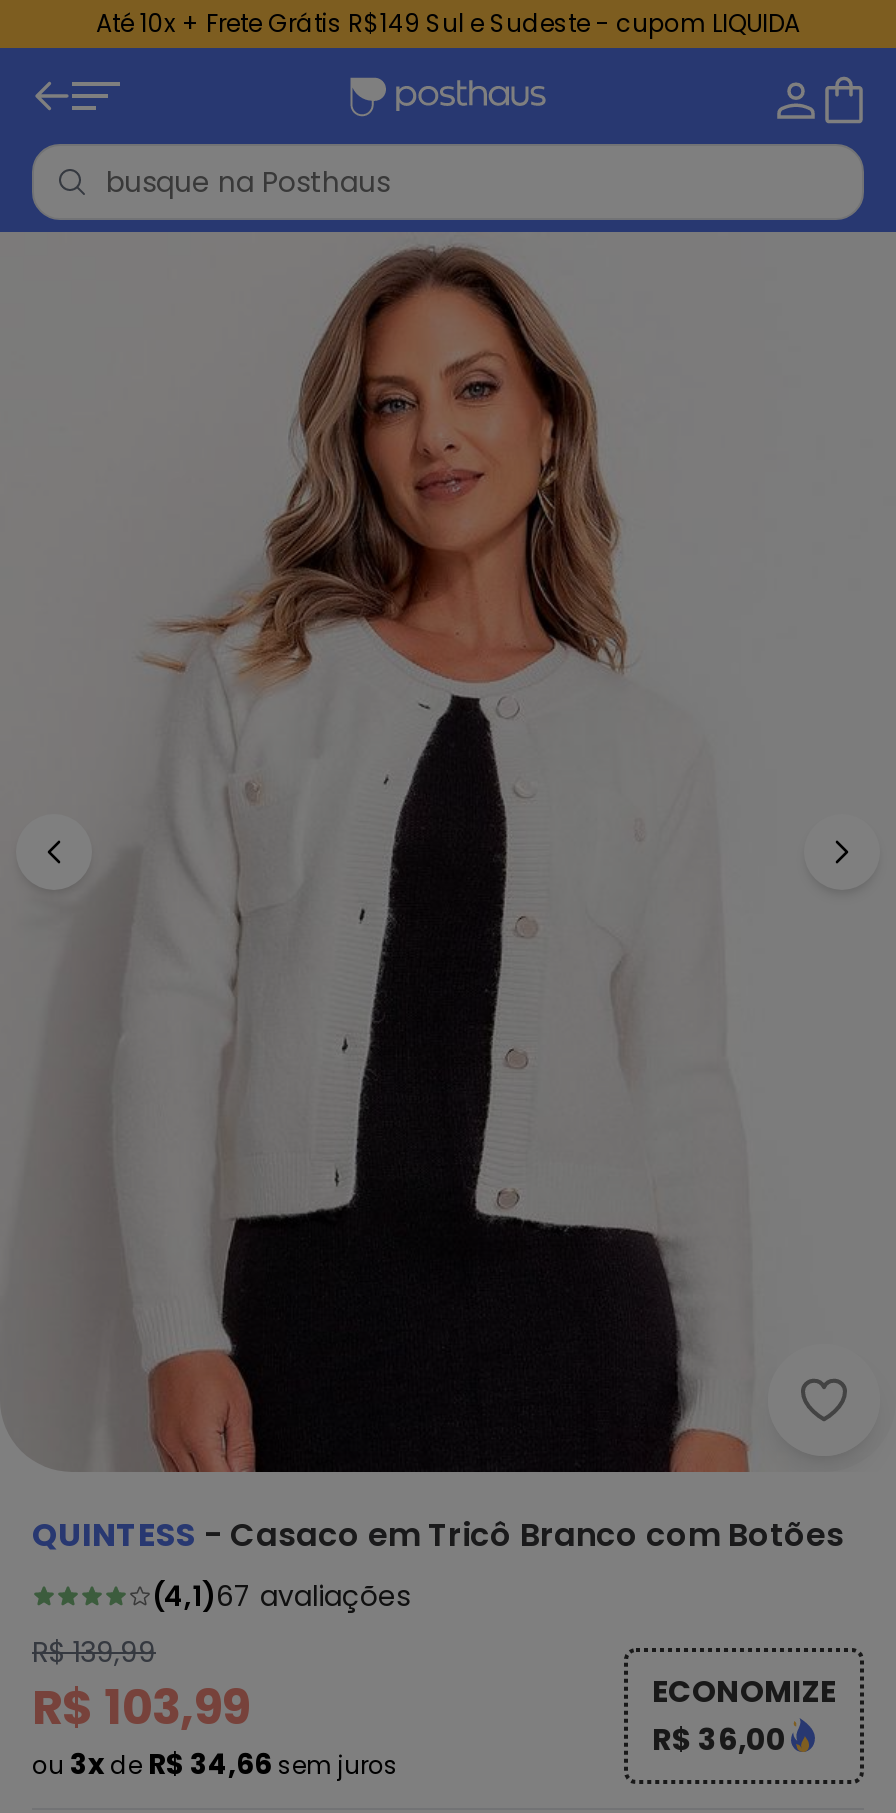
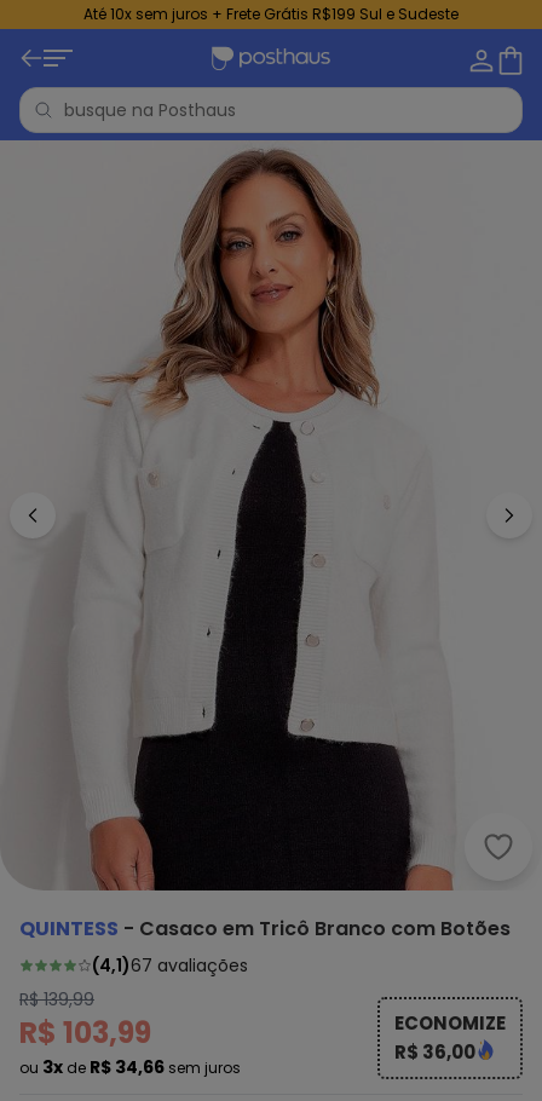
- Até 10x + Frete Grátis R$149 Sul e Sudeste - cupom LIQUIDA
+ Até 10x sem juros + Frete Grátis R$199 Sul e Sudeste
